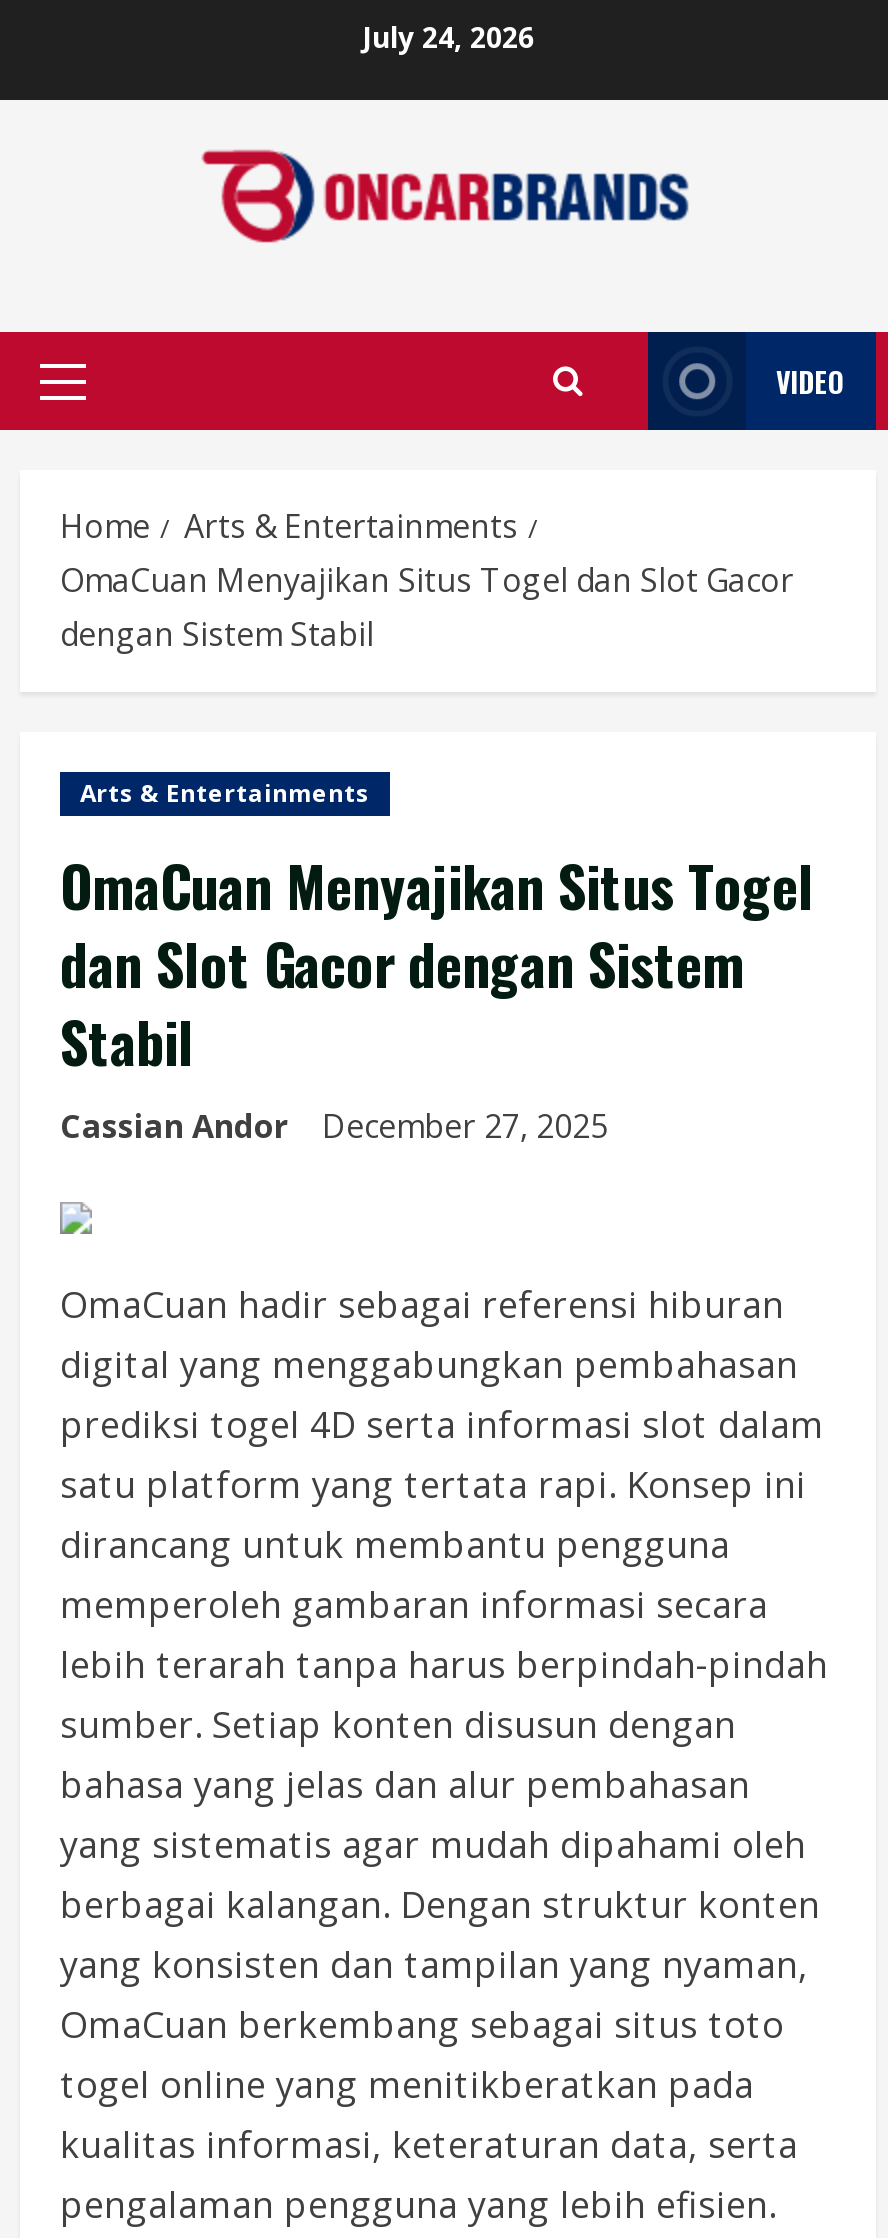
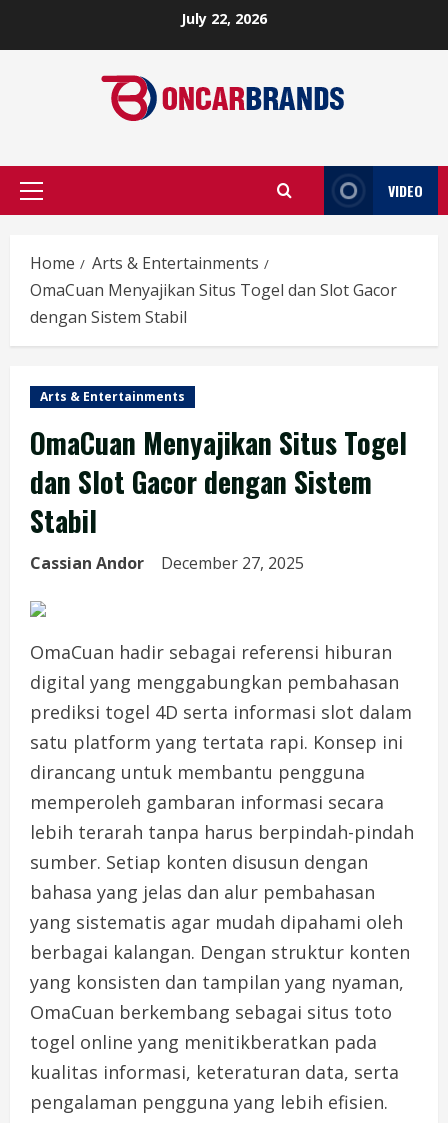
- July 24, 2026
+ July 22, 2026
